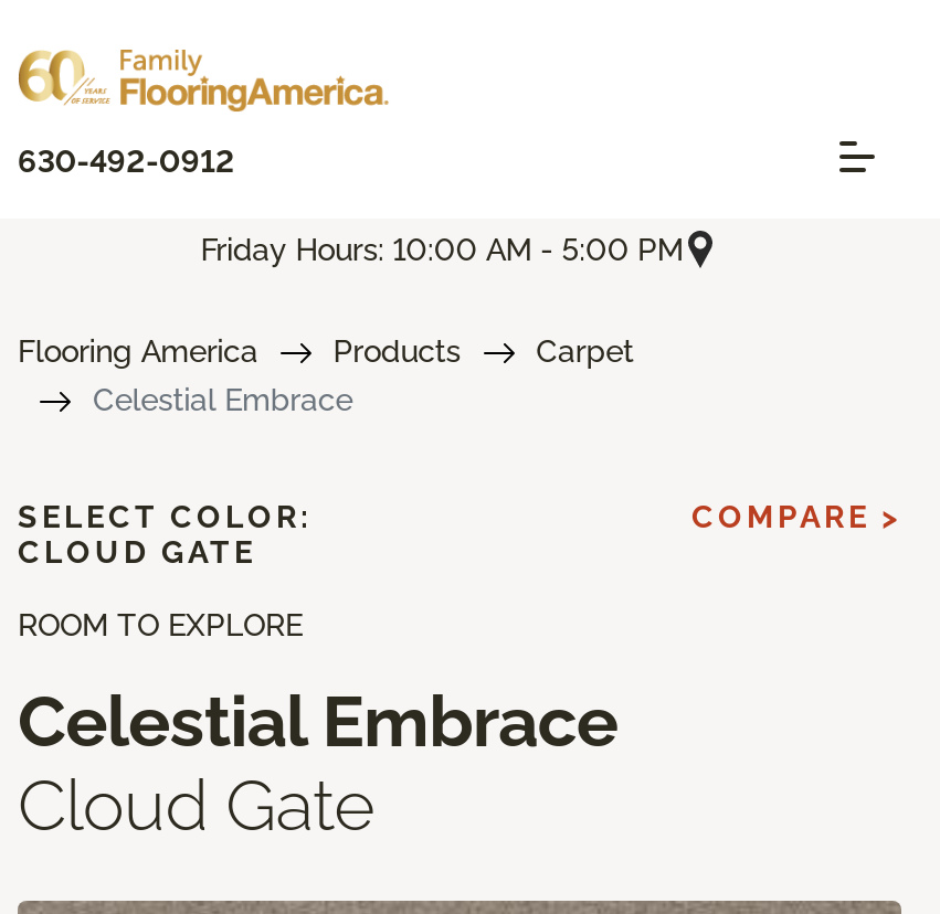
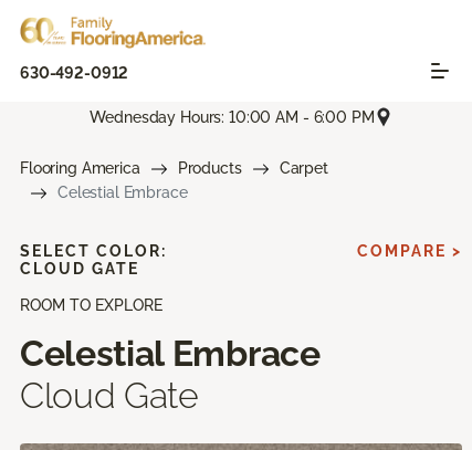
- Friday Hours: 10:00 AM - 5:00 PM
+ Wednesday Hours: 10:00 AM - 6:00 PM
